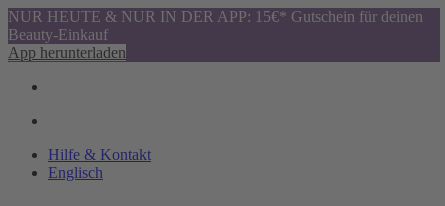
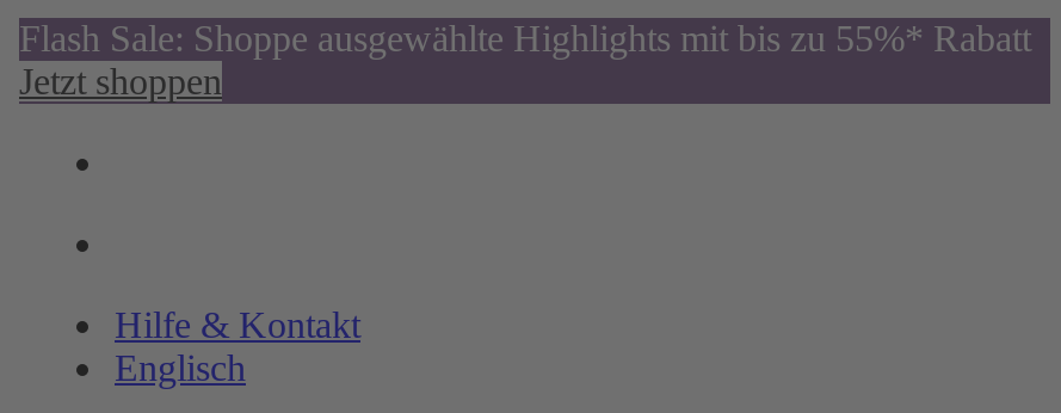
- NUR HEUTE & NUR IN DER APP: 15€* Gutschein für deinen
- Beauty-Einkauf
- App herunterladen
+ Flash Sale: Shoppe ausgewählte Highlights mit bis zu 55%* Rabatt
+ Jetzt shoppen
